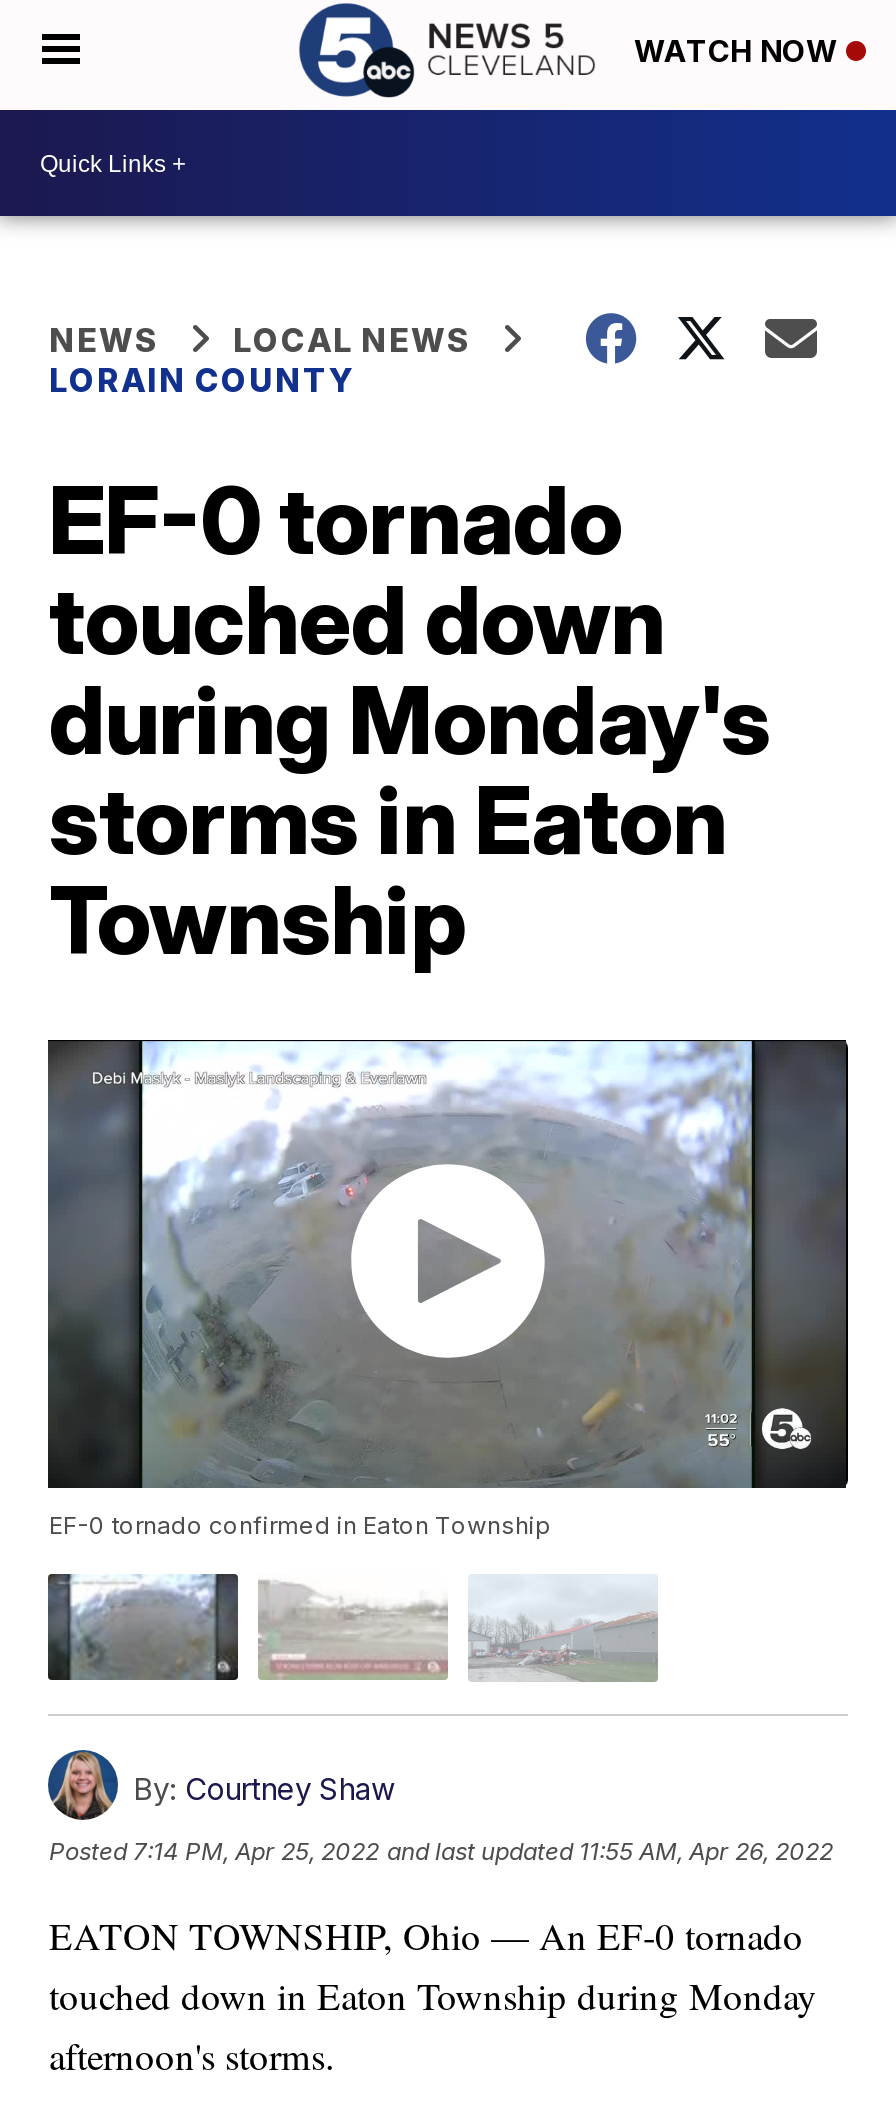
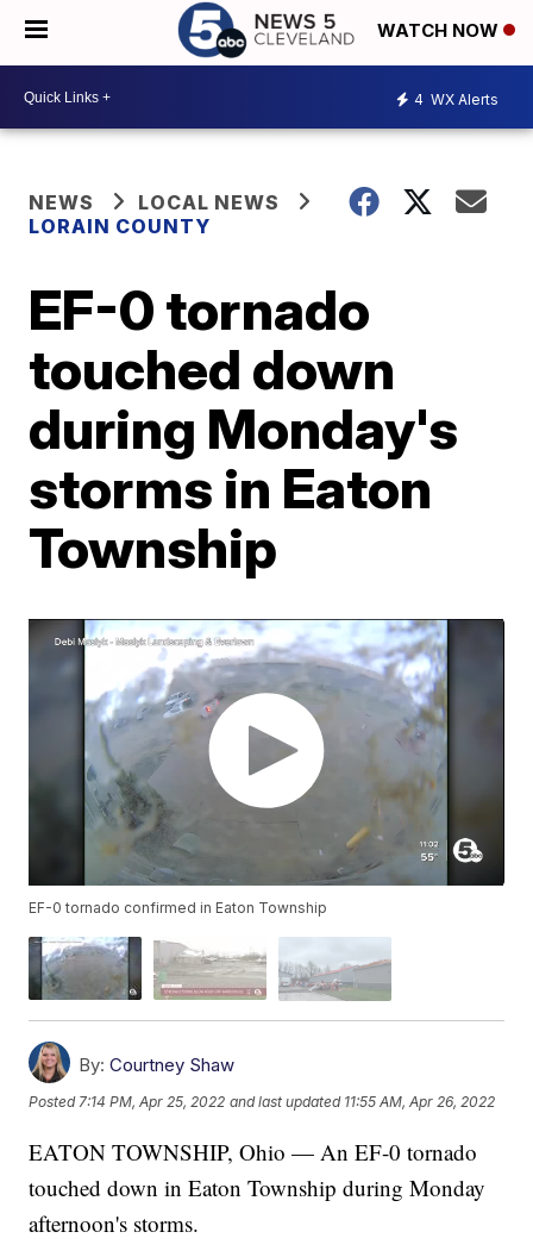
+ 4 WX Alerts
